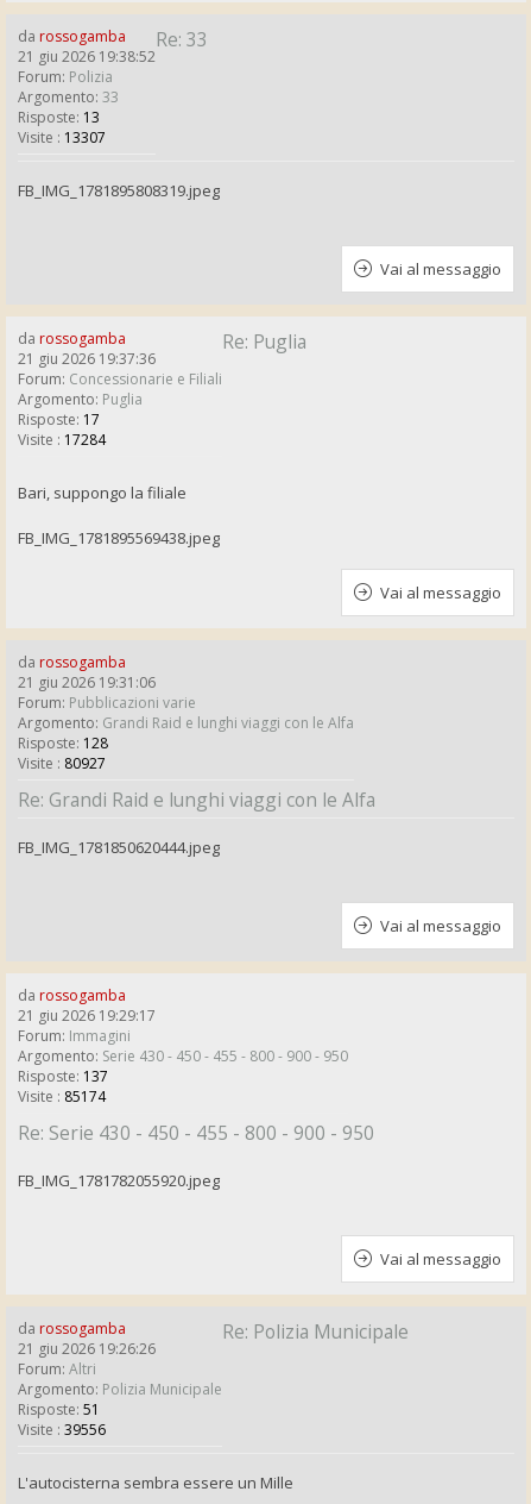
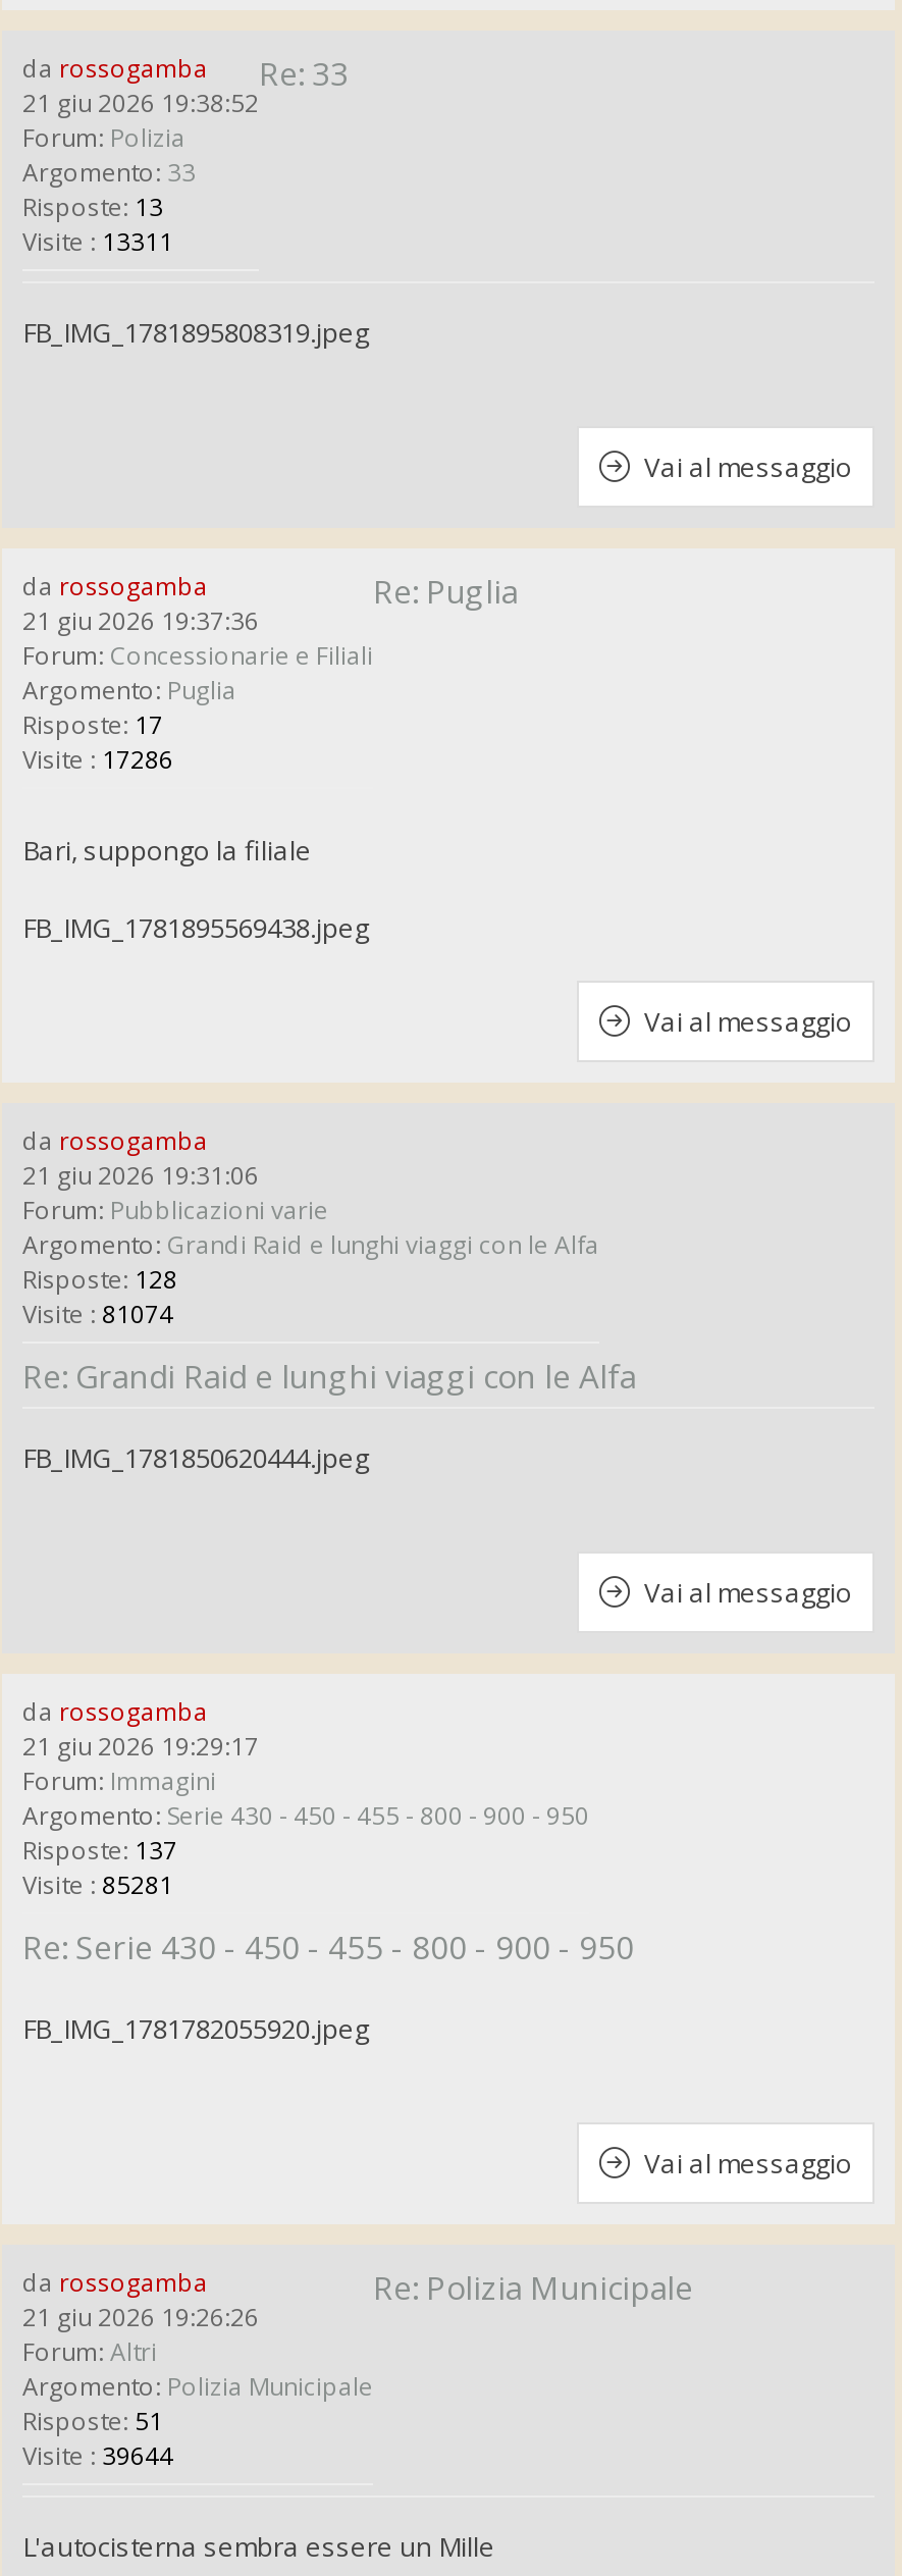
- Visite : 13307
+ Visite : 13311

- Visite : 17284
+ Visite : 17286

- Visite : 80927
+ Visite : 81074

- Visite : 85174
+ Visite : 85281

- Visite : 39556
+ Visite : 39644
